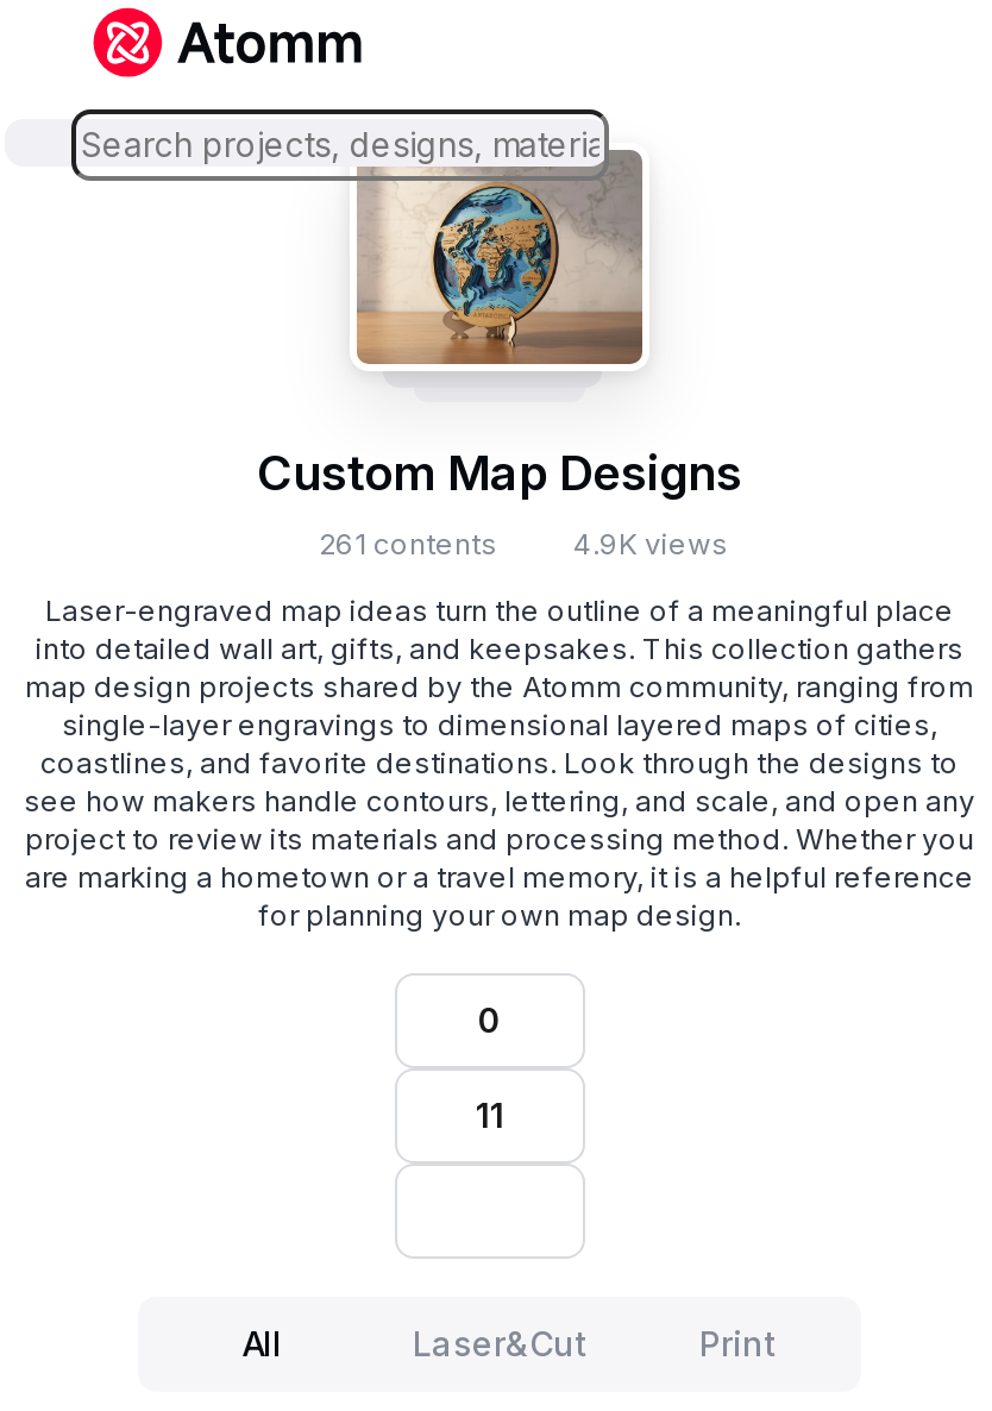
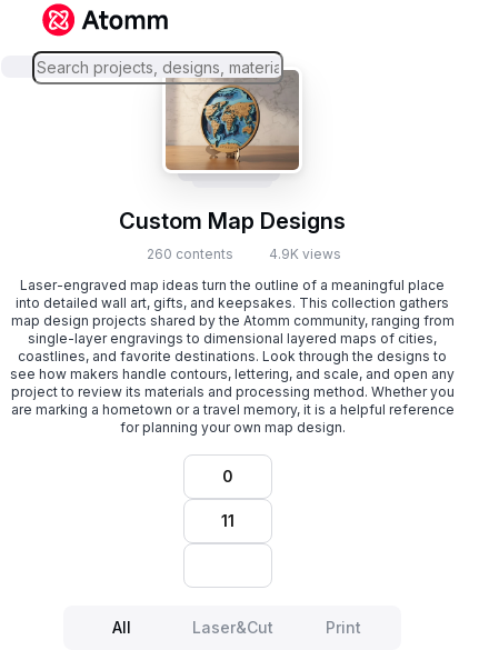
- 261 contents
+ 260 contents
